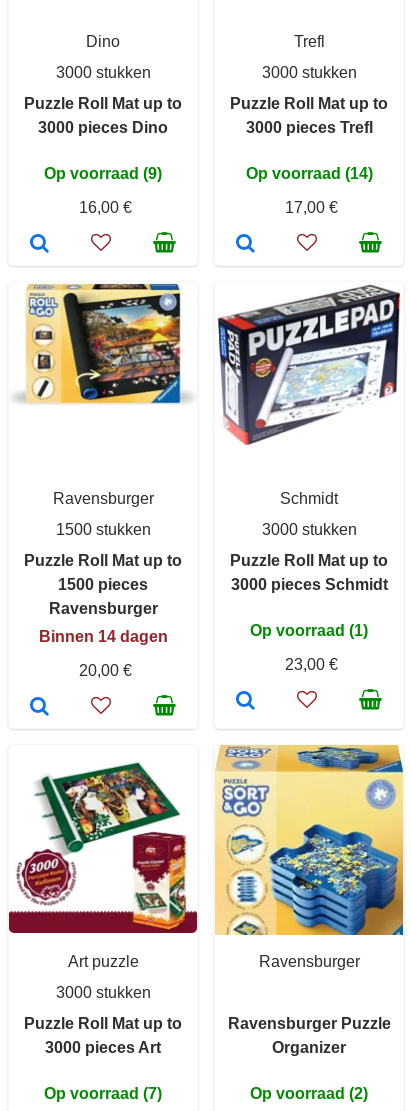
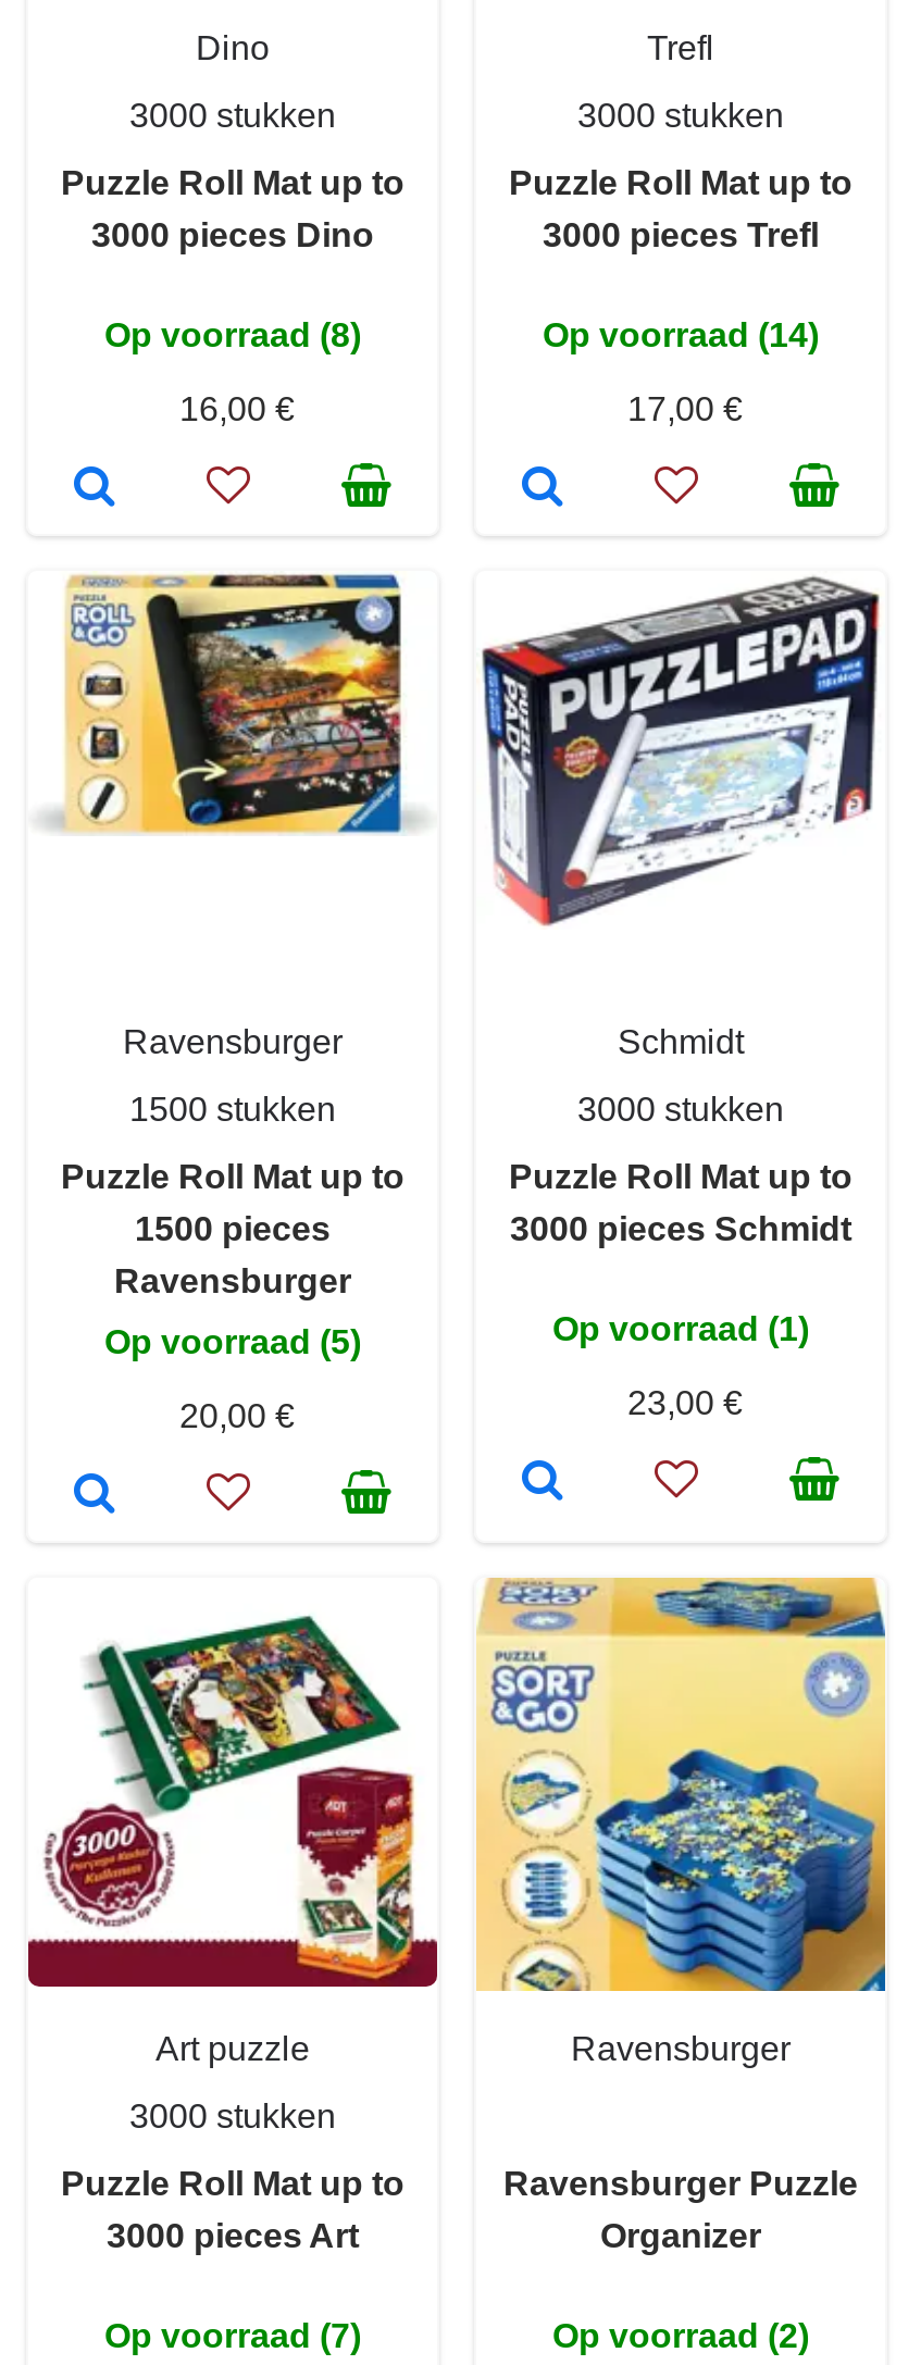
- Op voorraad (9)
+ Op voorraad (8)

- Binnen 14 dagen
+ Op voorraad (5)
